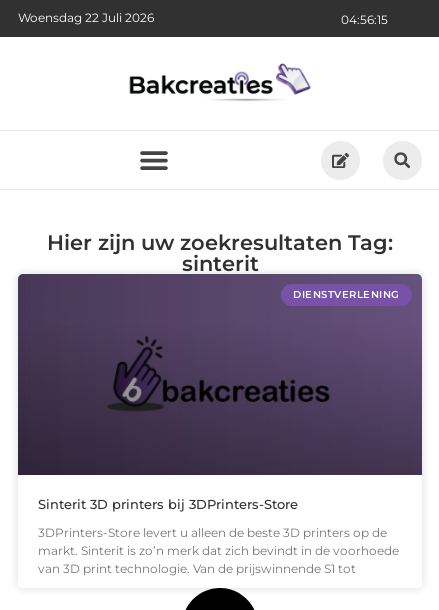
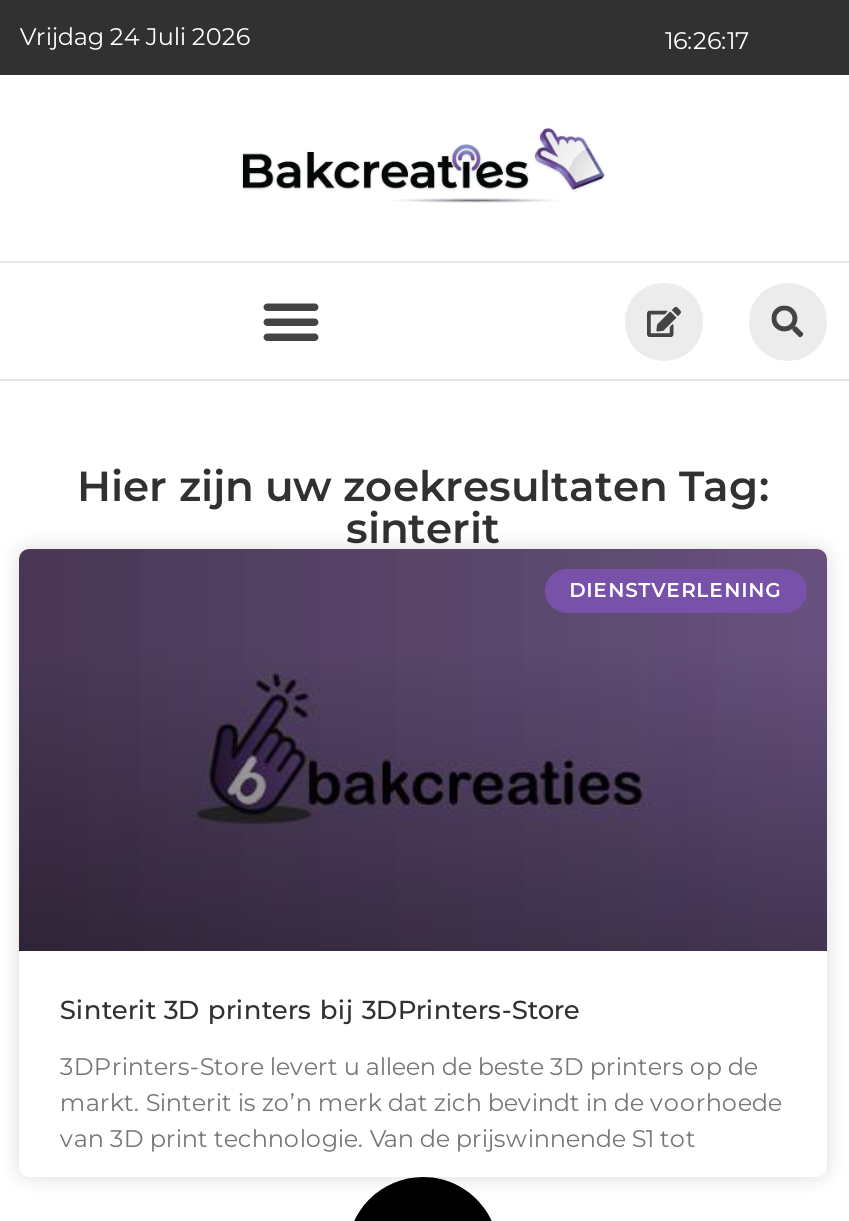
- Woensdag 22 Juli 2026
+ Vrijdag 24 Juli 2026

- 04:56:15
+ 16:26:17
